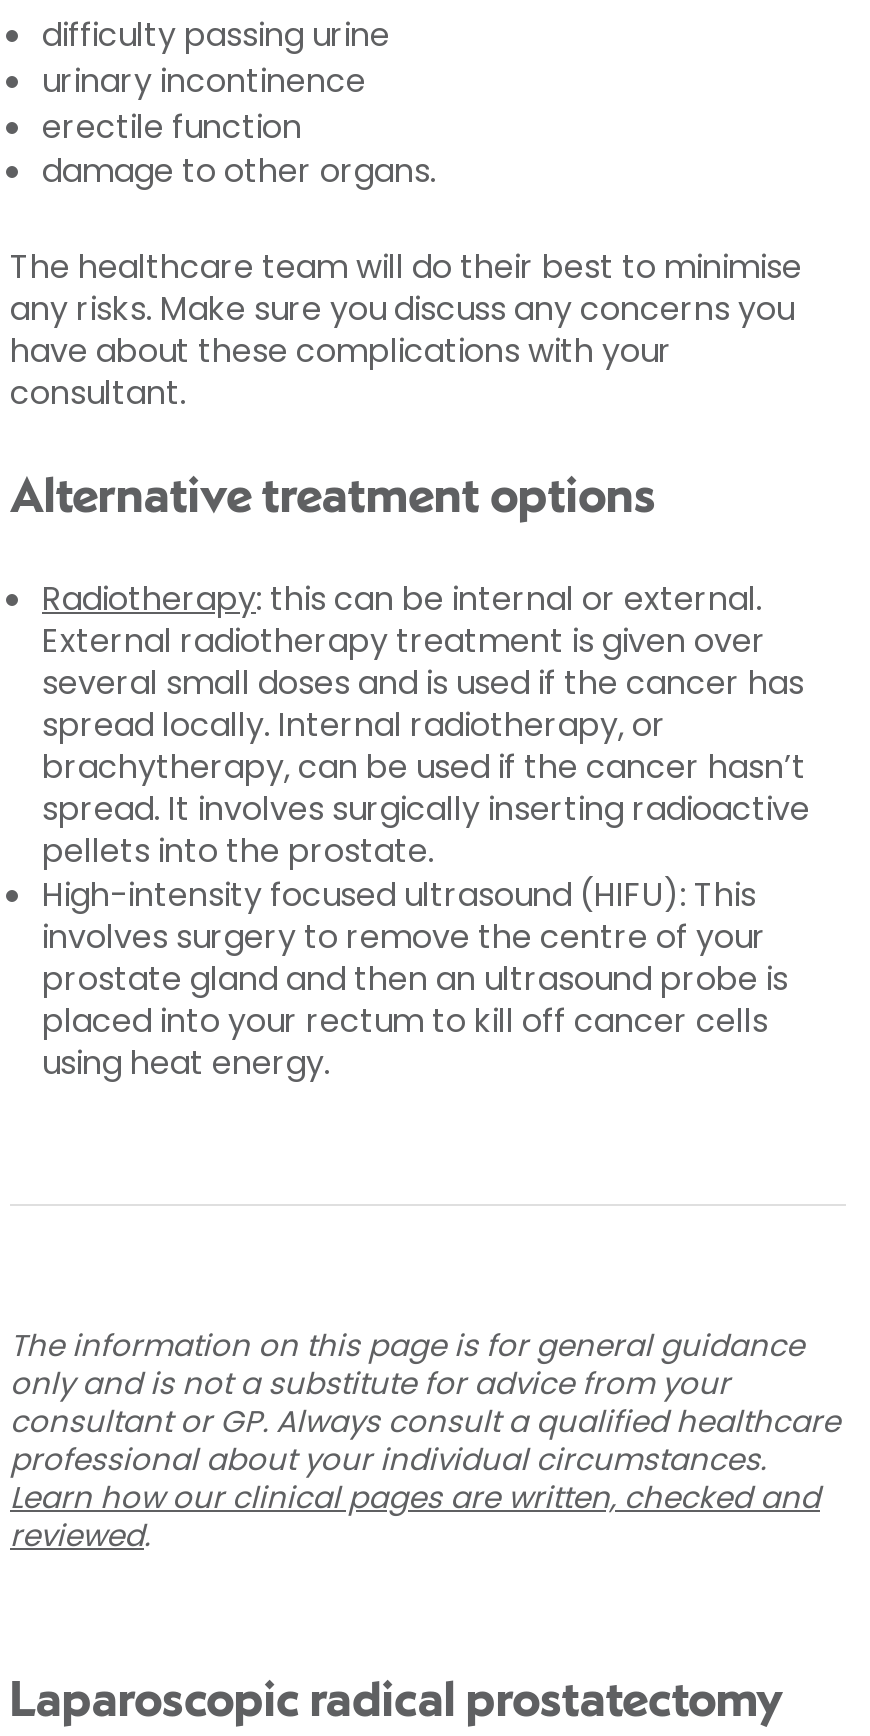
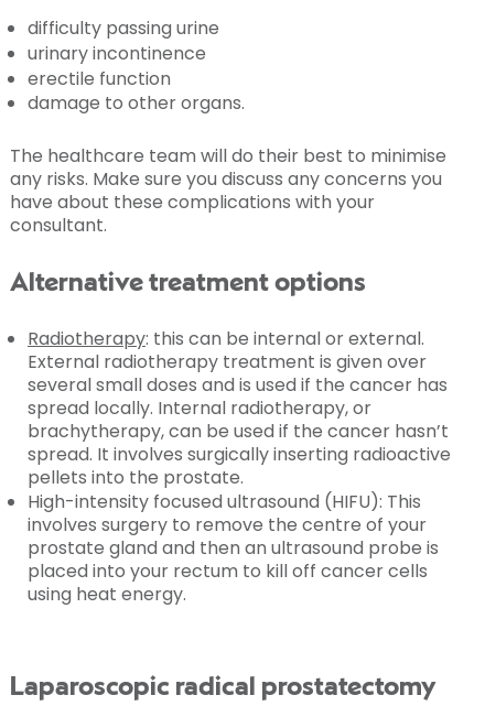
- The information on this page is for general guidance
- only and is not a substitute for advice from your
- consultant or GP. Always consult a qualified healthcare
- professional about your individual circumstances.
- Learn how our clinical pages are written, checked and
- reviewed.
